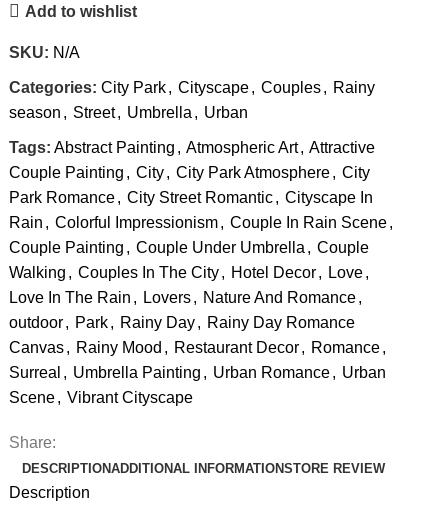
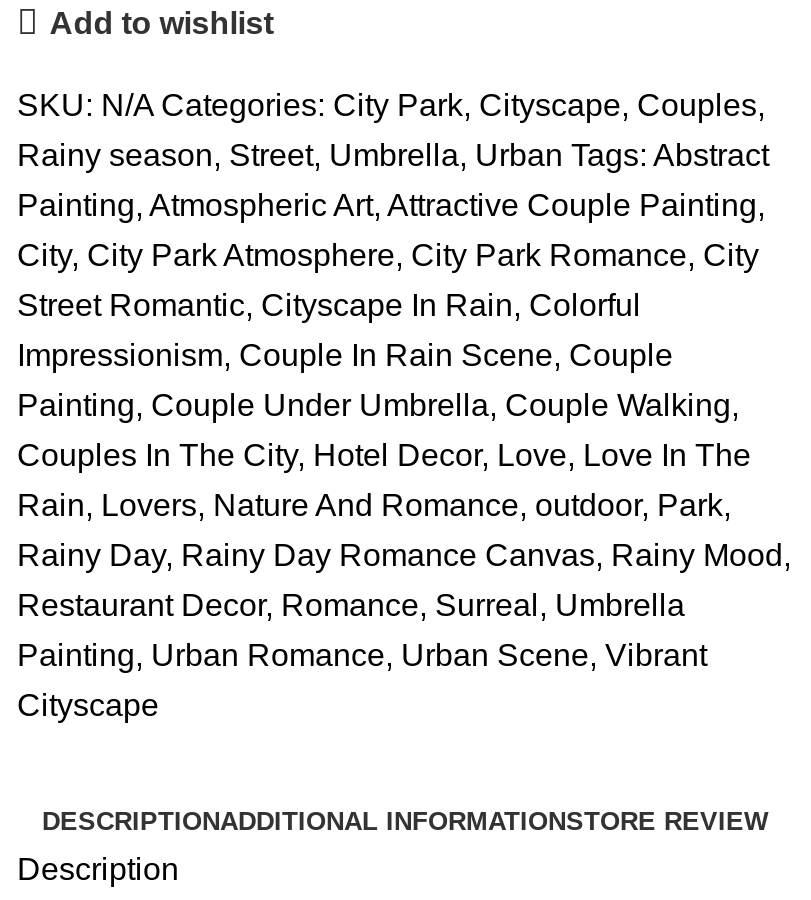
- SKU: N/A
- Categories: City Park , Cityscape , Couples , Rainy
- season , Street , Umbrella , Urban
- Tags: Abstract Painting , Atmospheric Art , Attractive
- Couple Painting , City , City Park Atmosphere , City
- Park Romance , City Street Romantic , Cityscape In
- Rain , Colorful Impressionism , Couple In Rain Scene ,
- Couple Painting , Couple Under Umbrella , Couple
- Walking , Couples In The City , Hotel Decor , Love ,
- Love In The Rain , Lovers , Nature And Romance ,
- outdoor , Park , Rainy Day , Rainy Day Romance
- Canvas , Rainy Mood , Restaurant Decor , Romance ,
- Surreal , Umbrella Painting , Urban Romance , Urban
- Scene , Vibrant Cityscape
- Share:
+ SKU: N/A Categories: City Park, Cityscape, Couples,
+ Rainy season, Street, Umbrella, Urban Tags: Abstract
+ Painting, Atmospheric Art, Attractive Couple Painting,
+ City, City Park Atmosphere, City Park Romance, City
+ Street Romantic, Cityscape In Rain, Colorful
+ Impressionism, Couple In Rain Scene, Couple
+ Painting, Couple Under Umbrella, Couple Walking,
+ Couples In The City, Hotel Decor, Love, Love In The
+ Rain, Lovers, Nature And Romance, outdoor, Park,
+ Rainy Day, Rainy Day Romance Canvas, Rainy Mood,
+ Restaurant Decor, Romance, Surreal, Umbrella
+ Painting, Urban Romance, Urban Scene, Vibrant
+ Cityscape
